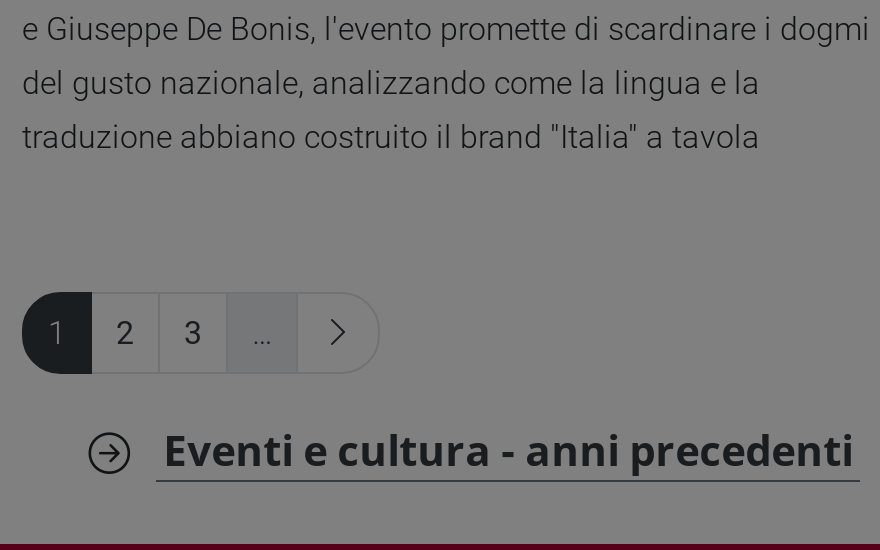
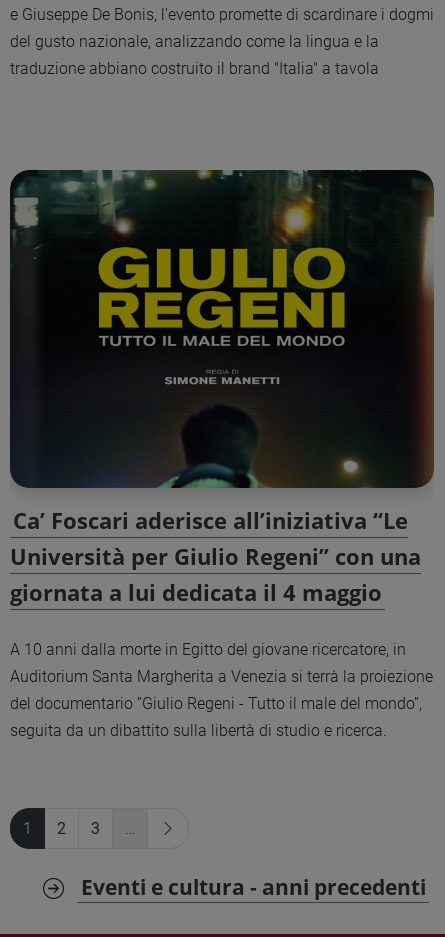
+ [image]
+ Ca’ Foscari aderisce all’iniziativa “Le
+ Università per Giulio Regeni” con una
+ giornata a lui dedicata il 4 maggio
+ A 10 anni dalla morte in Egitto del giovane ricercatore, in
+ Auditorium Santa Margherita a Venezia si terrà la proiezione
+ del documentario “Giulio Regeni - Tutto il male del mondo”,
+ seguita da un dibattito sulla libertà di studio e ricerca.
